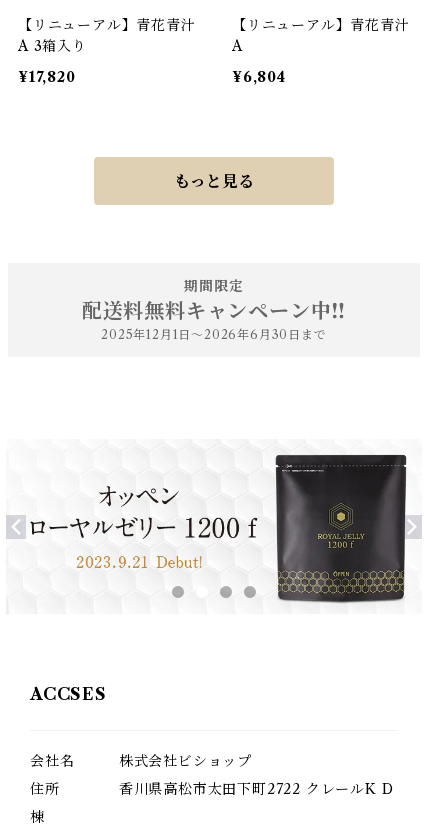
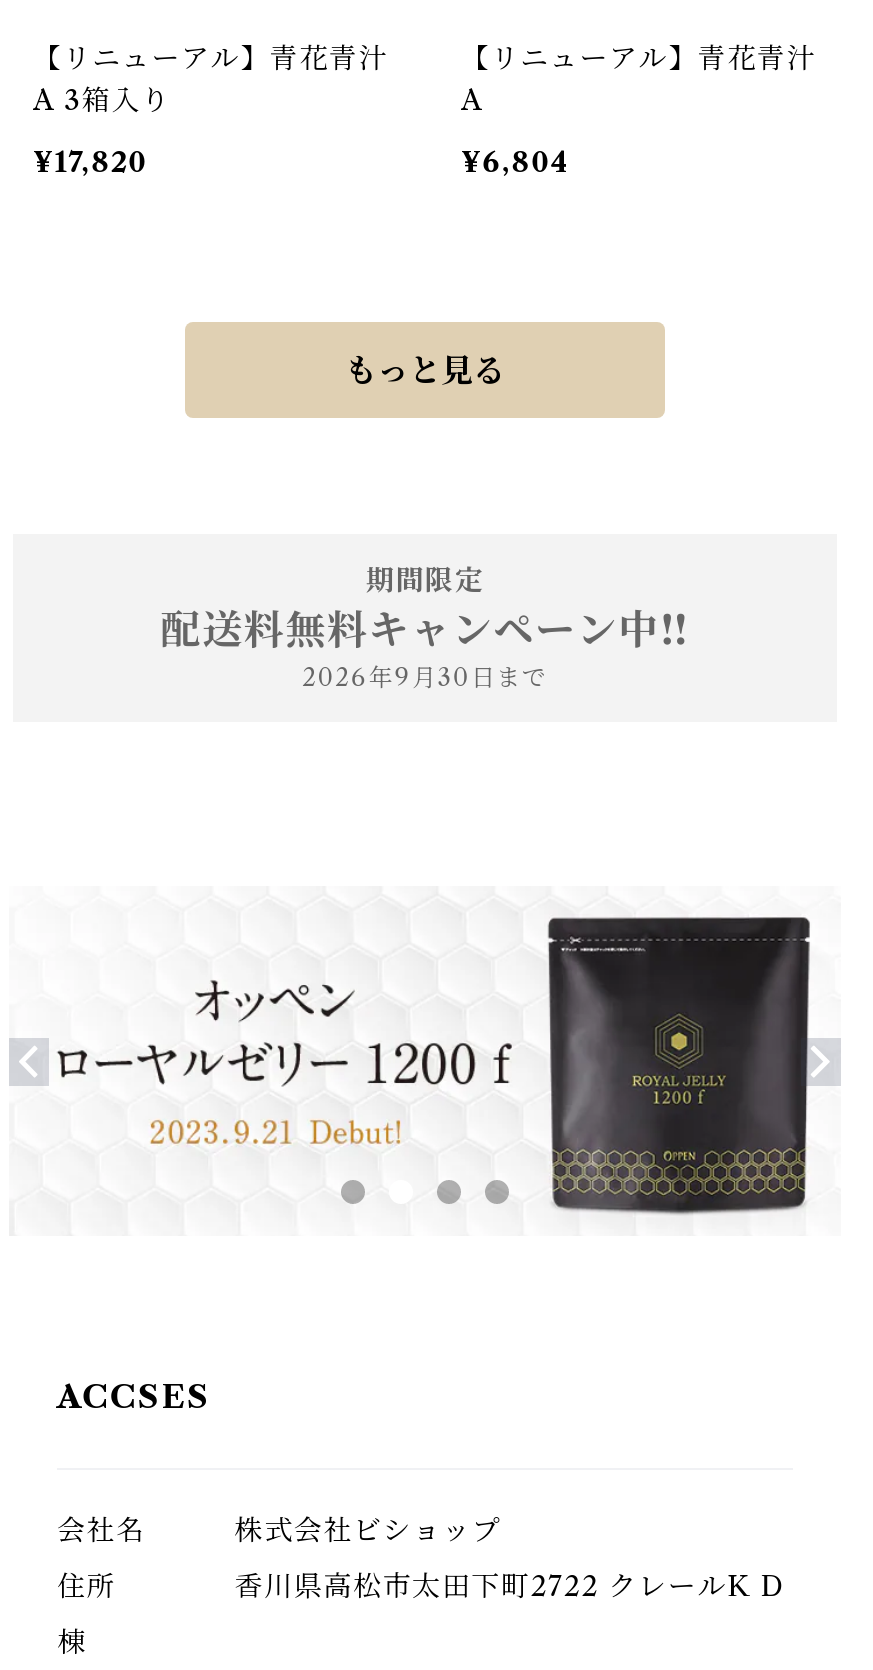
- 2025年12月1日～2026年6月30日まで
+ 2026年9月30日まで
